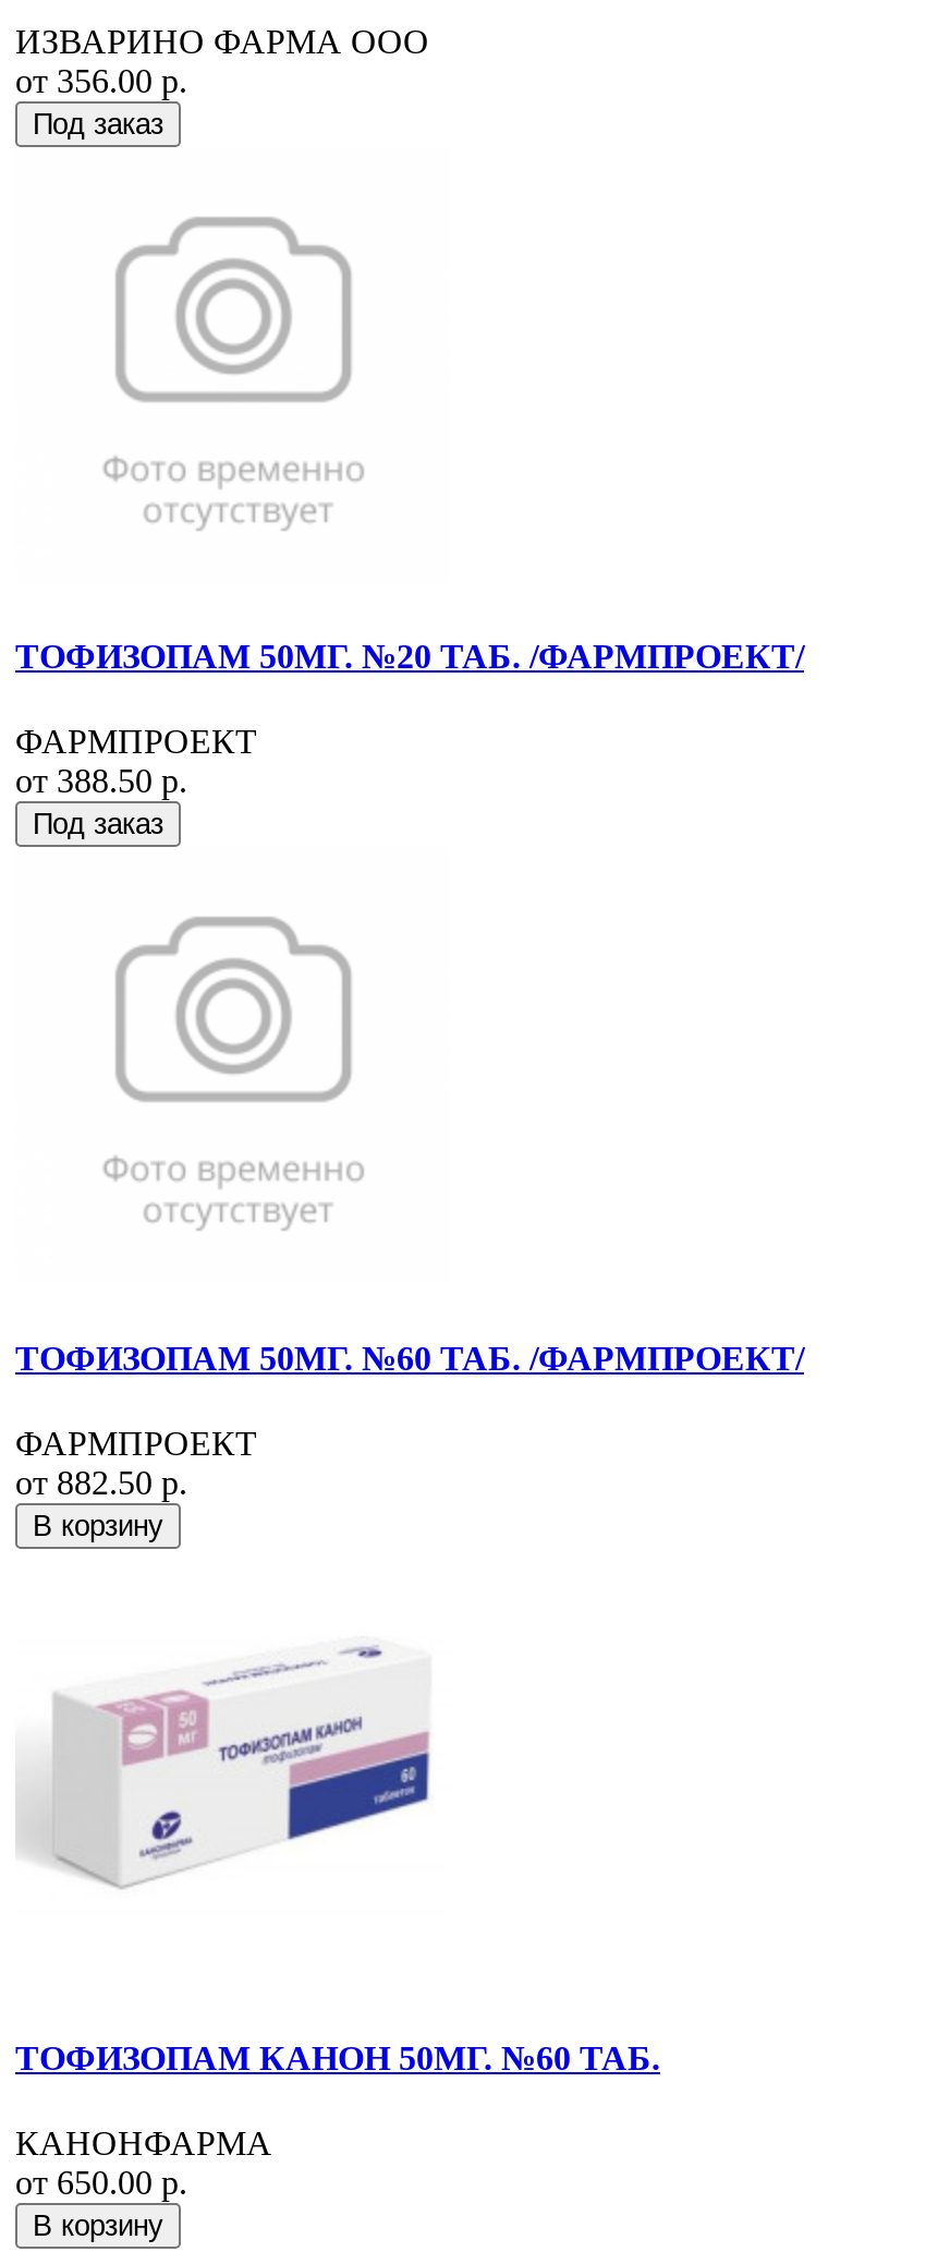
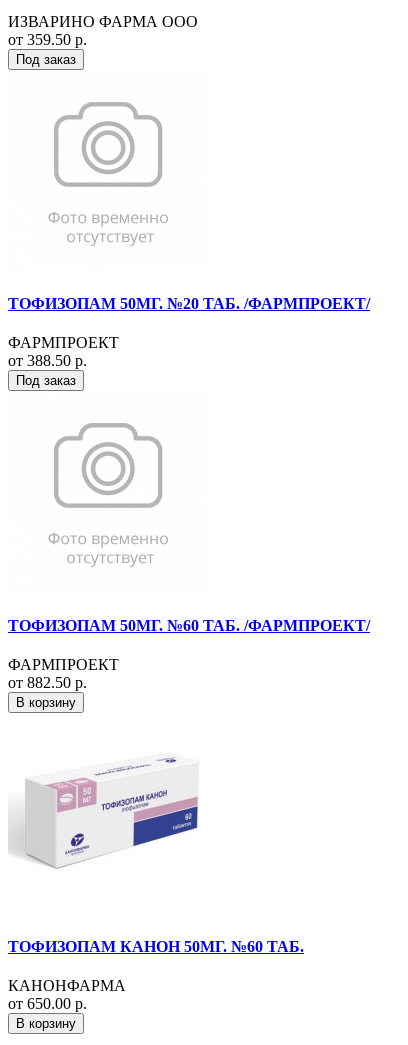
- от 356.00 р.
+ от 359.50 р.
